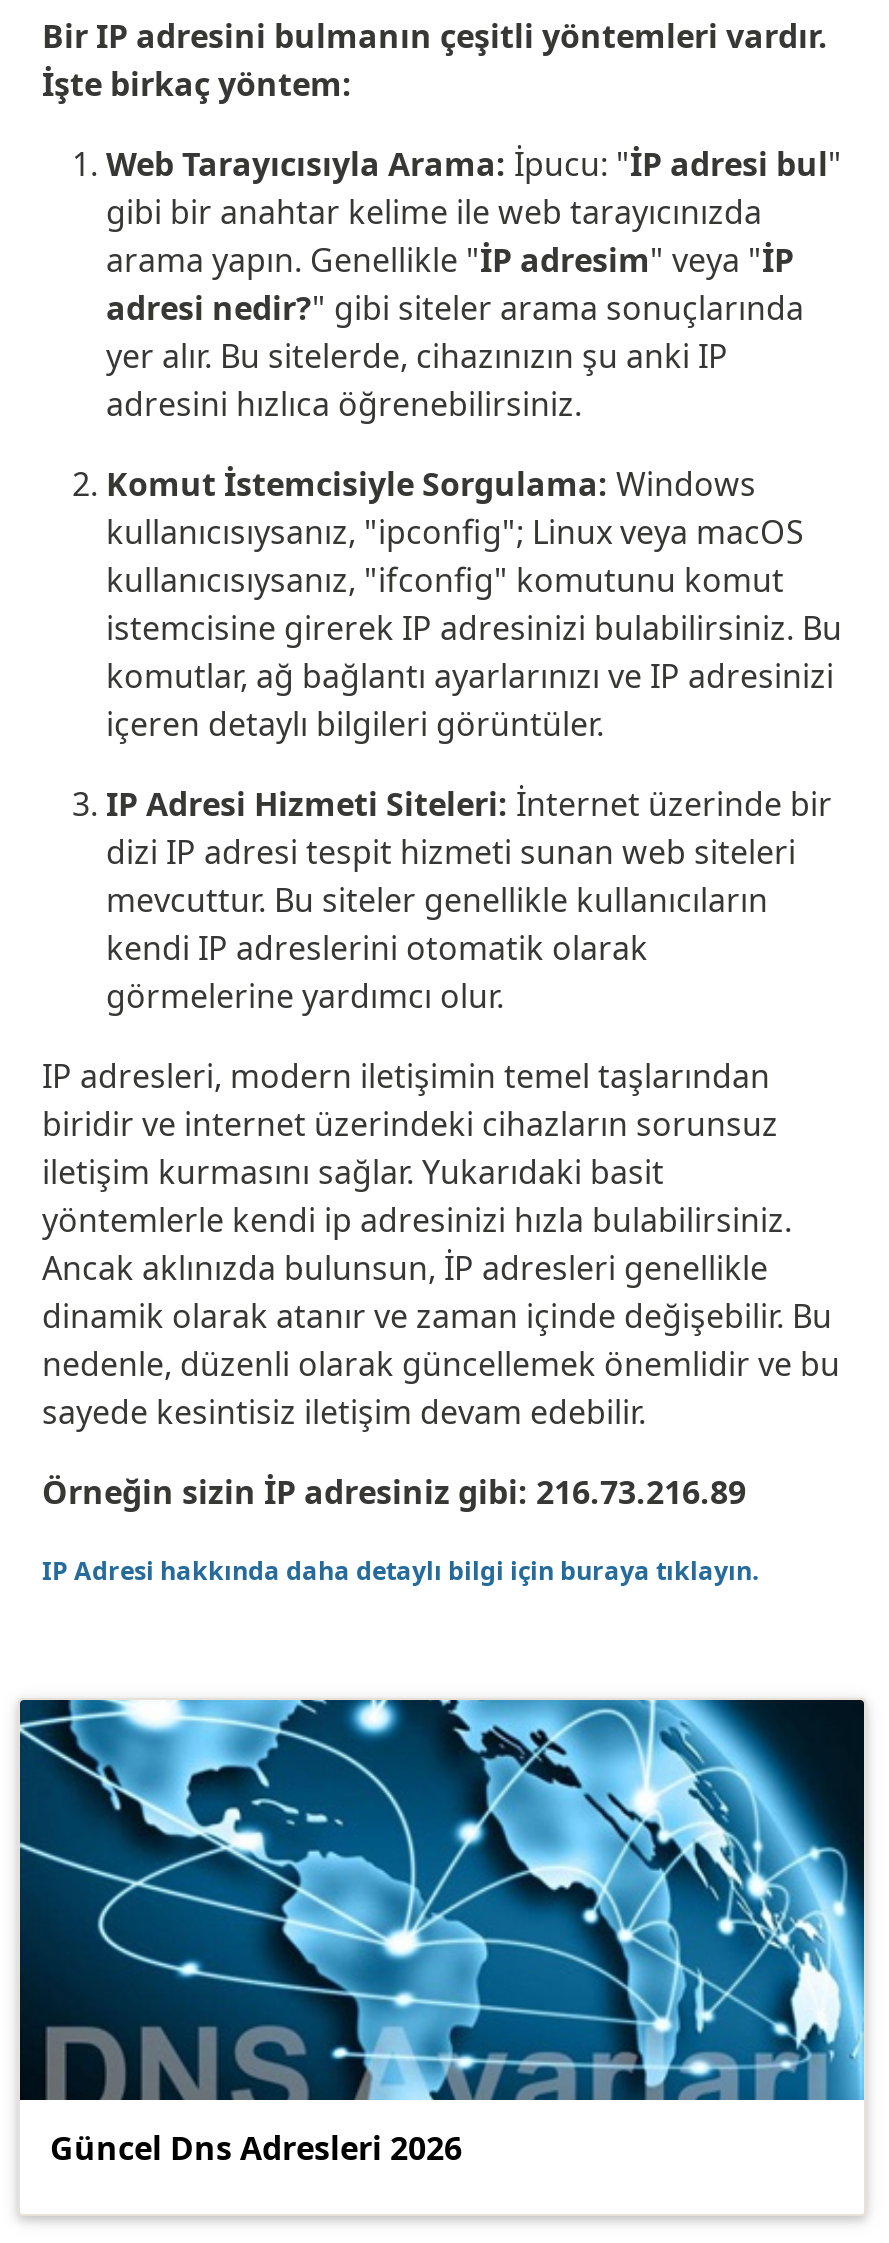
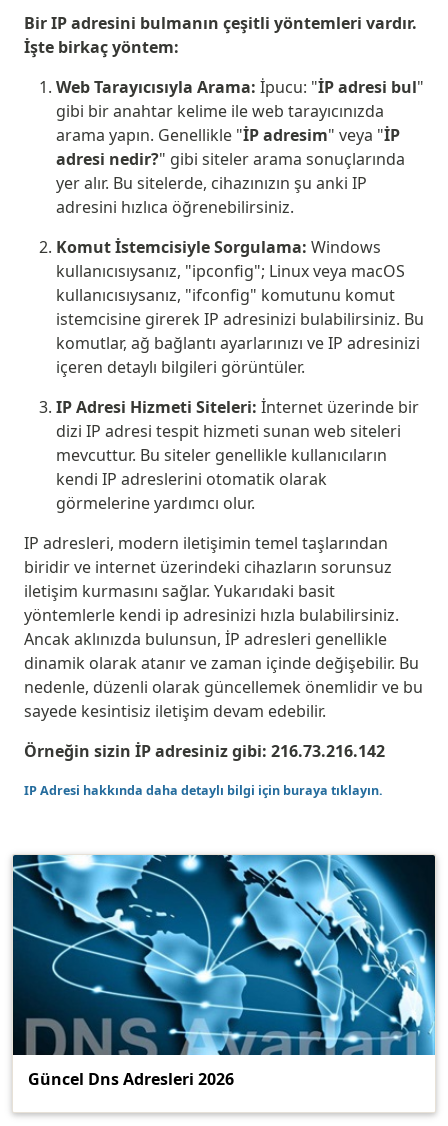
- Örneğin sizin İP adresiniz gibi: 216.73.216.89
+ Örneğin sizin İP adresiniz gibi: 216.73.216.142
